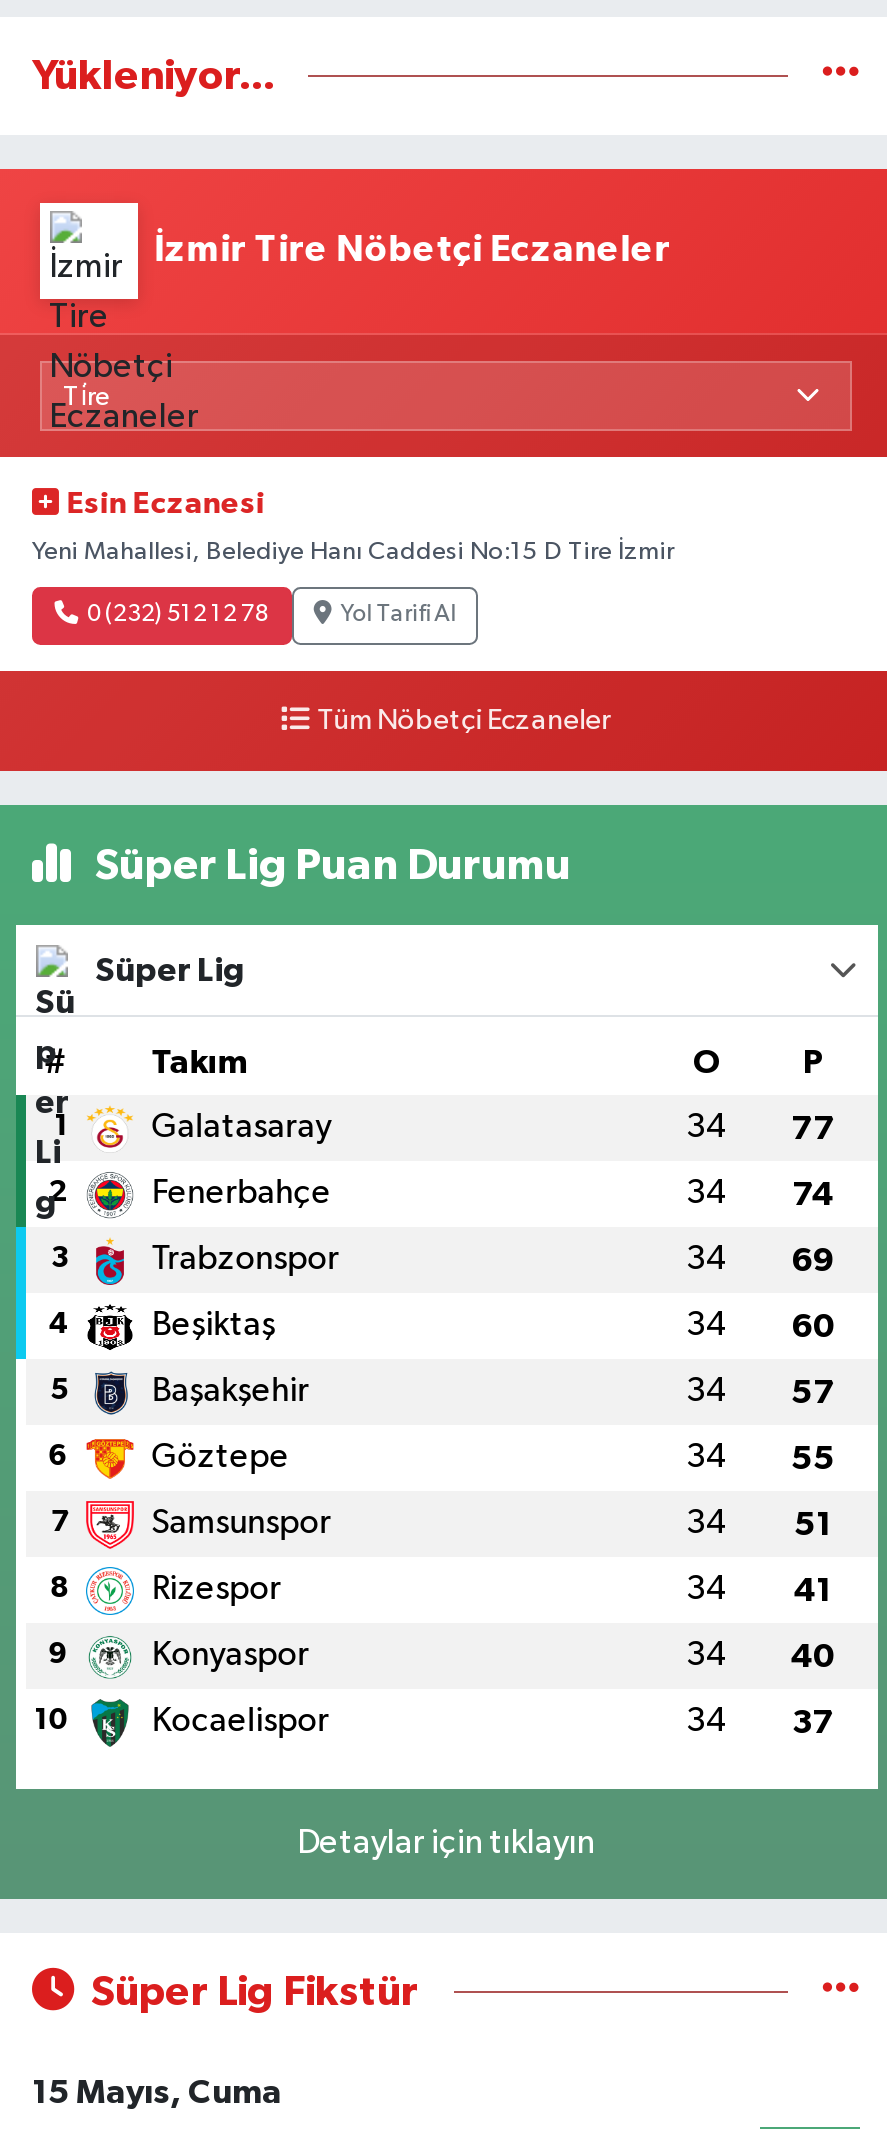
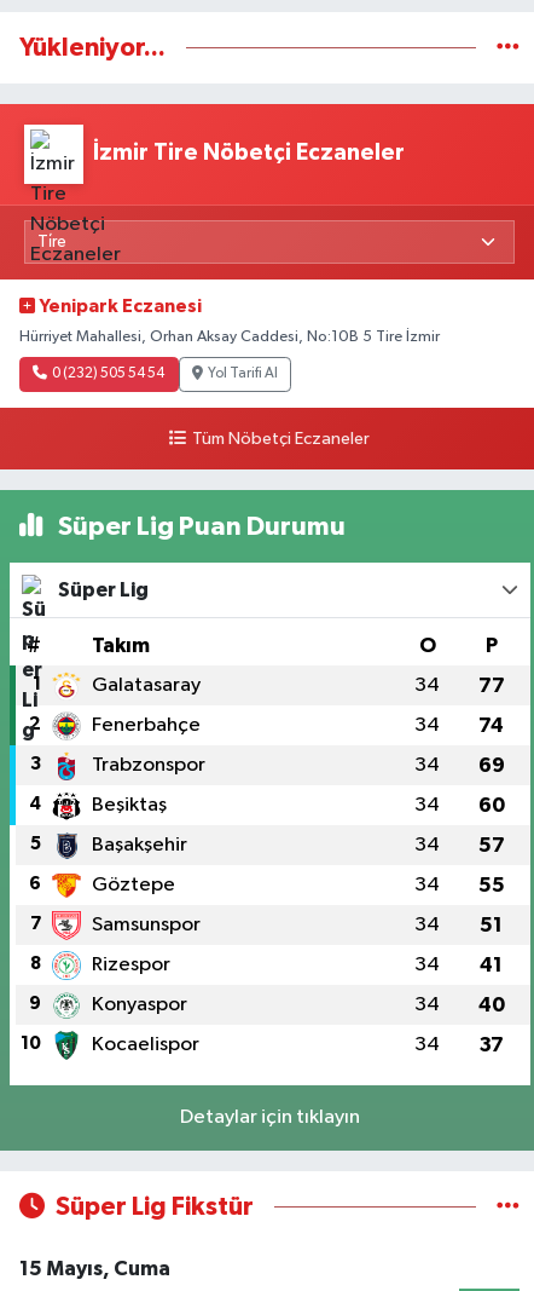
- Esin Eczanesi
+ Yenipark Eczanesi

- Yeni Mahallesi, Belediye Hanı Caddesi No:15 D Tire İzmir
+ Hürriyet Mahallesi, Orhan Aksay Caddesi, No:10B 5 Tire İzmir

- 0 (232) 512 12 78
+ 0 (232) 505 54 54
